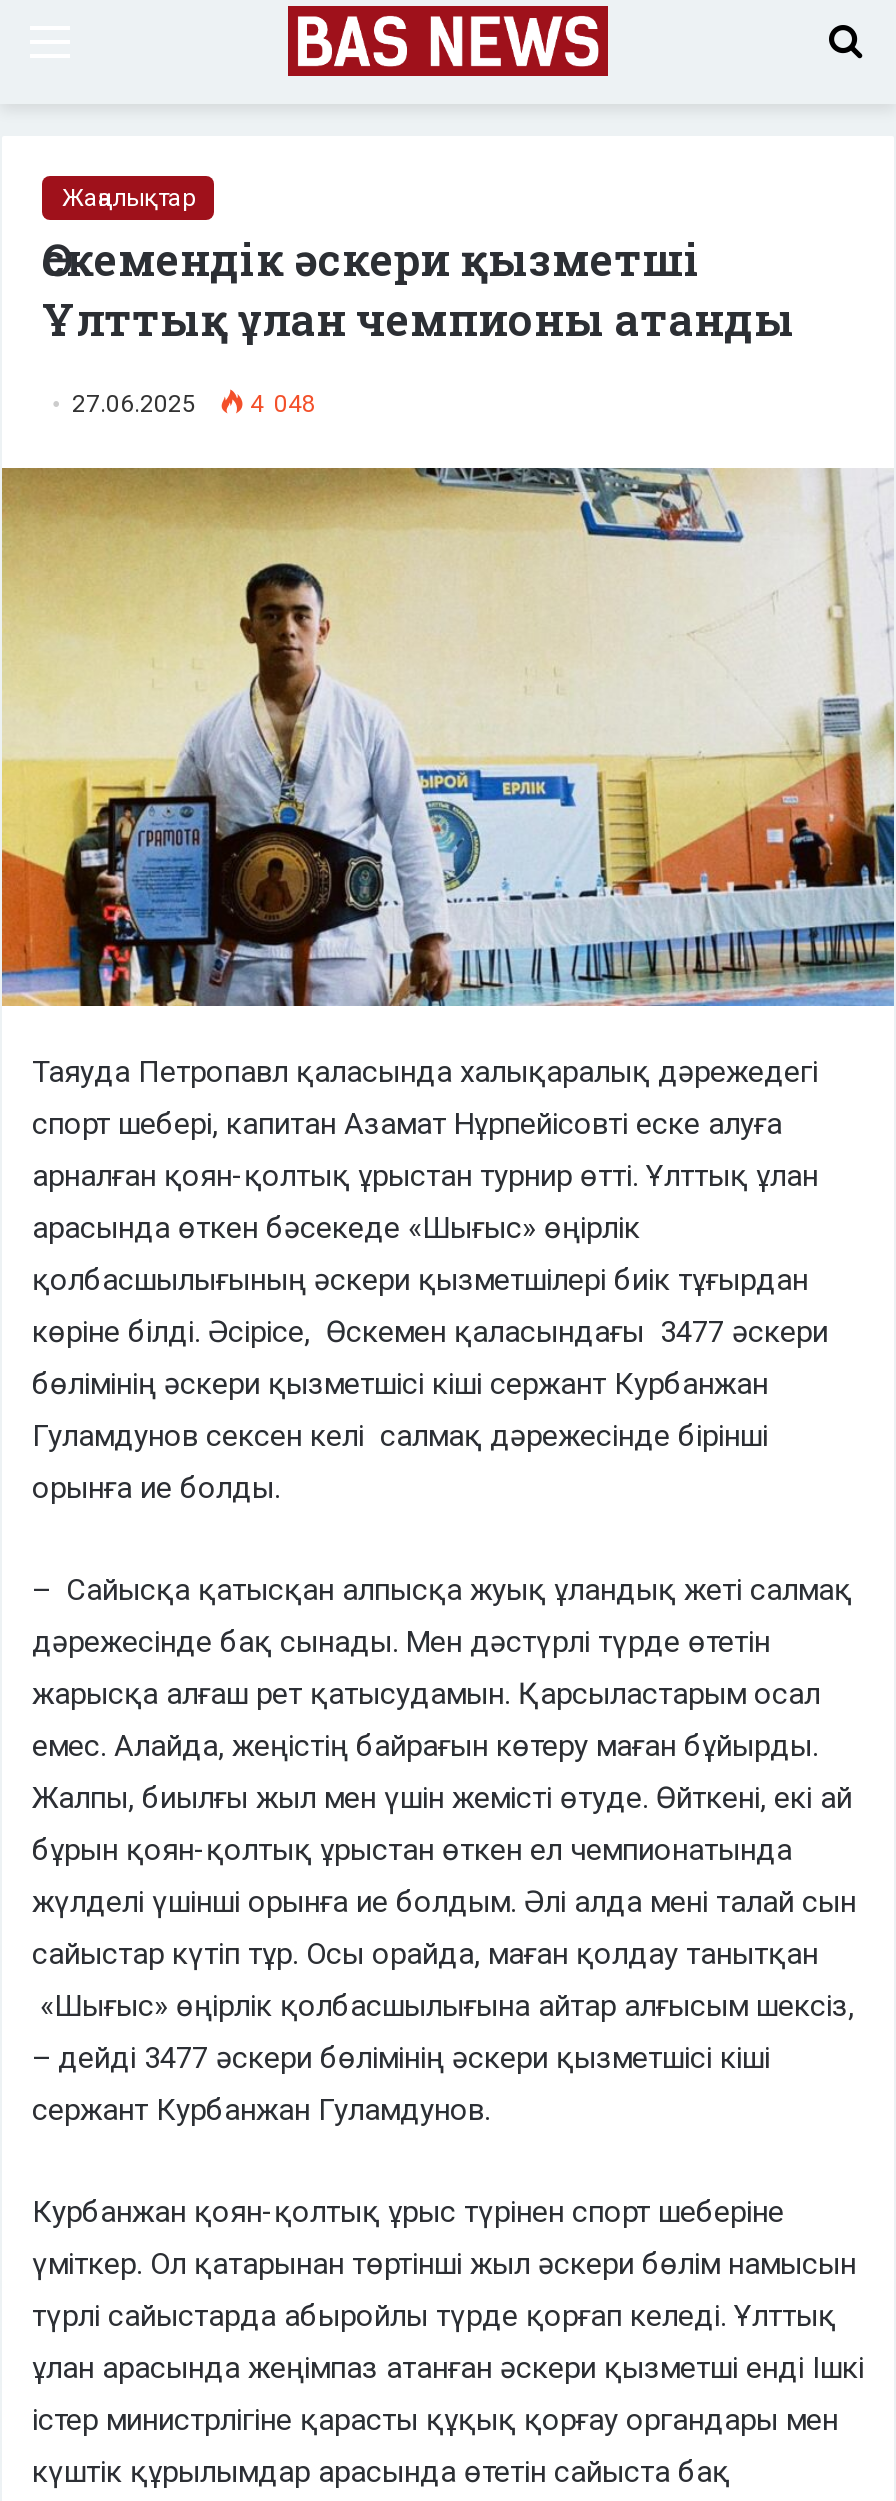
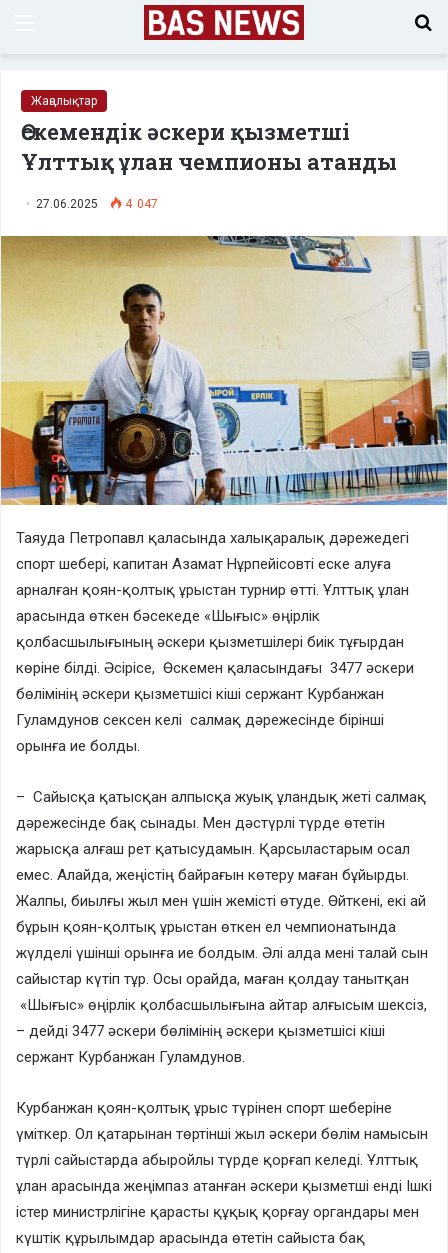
- 27.06.2025 4 048
+ 27.06.2025 4 047
